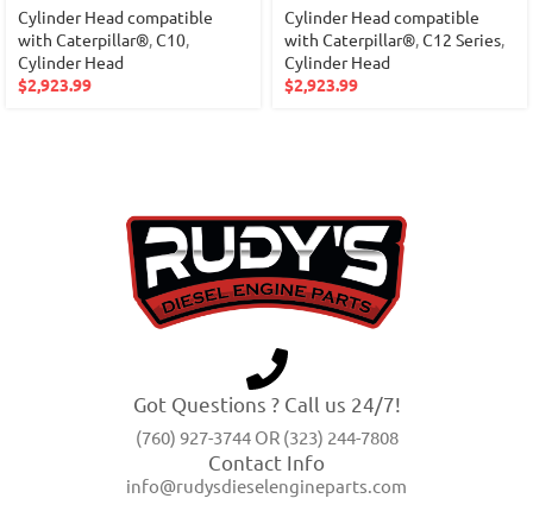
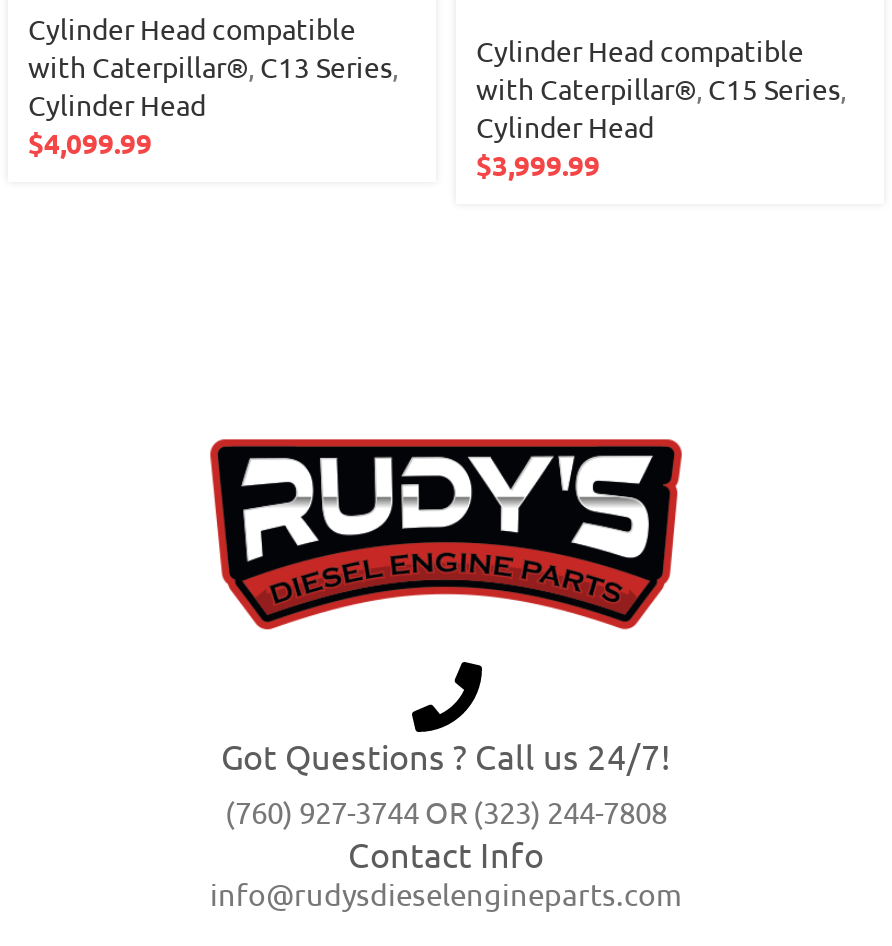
- with Caterpillar®, C10,
+ with Caterpillar®, C13 Series,

- with Caterpillar®, C12 Series,
+ with Caterpillar®, C15 Series,

- $2,923.99
+ $4,099.99

- $2,923.99
+ $3,999.99
